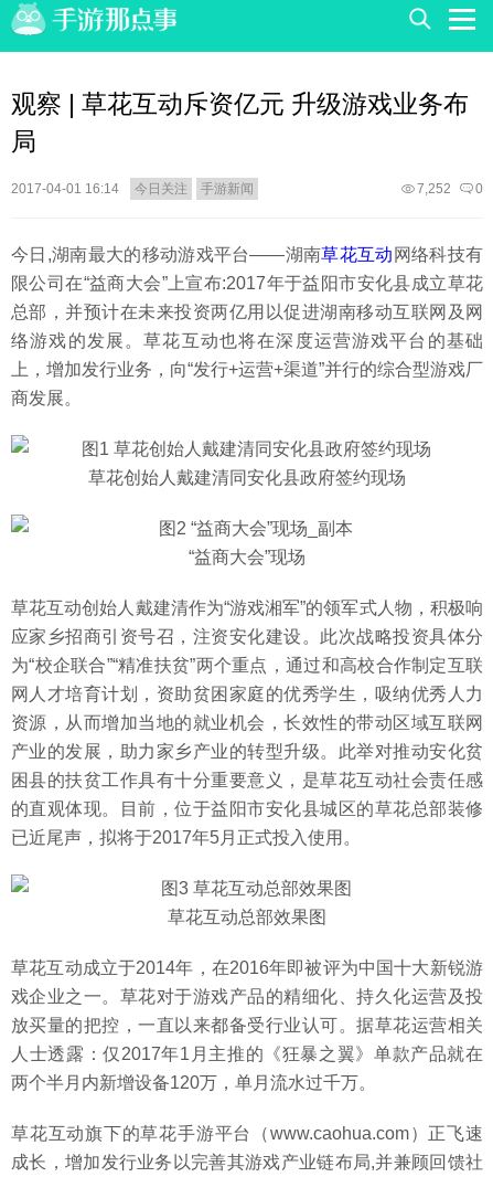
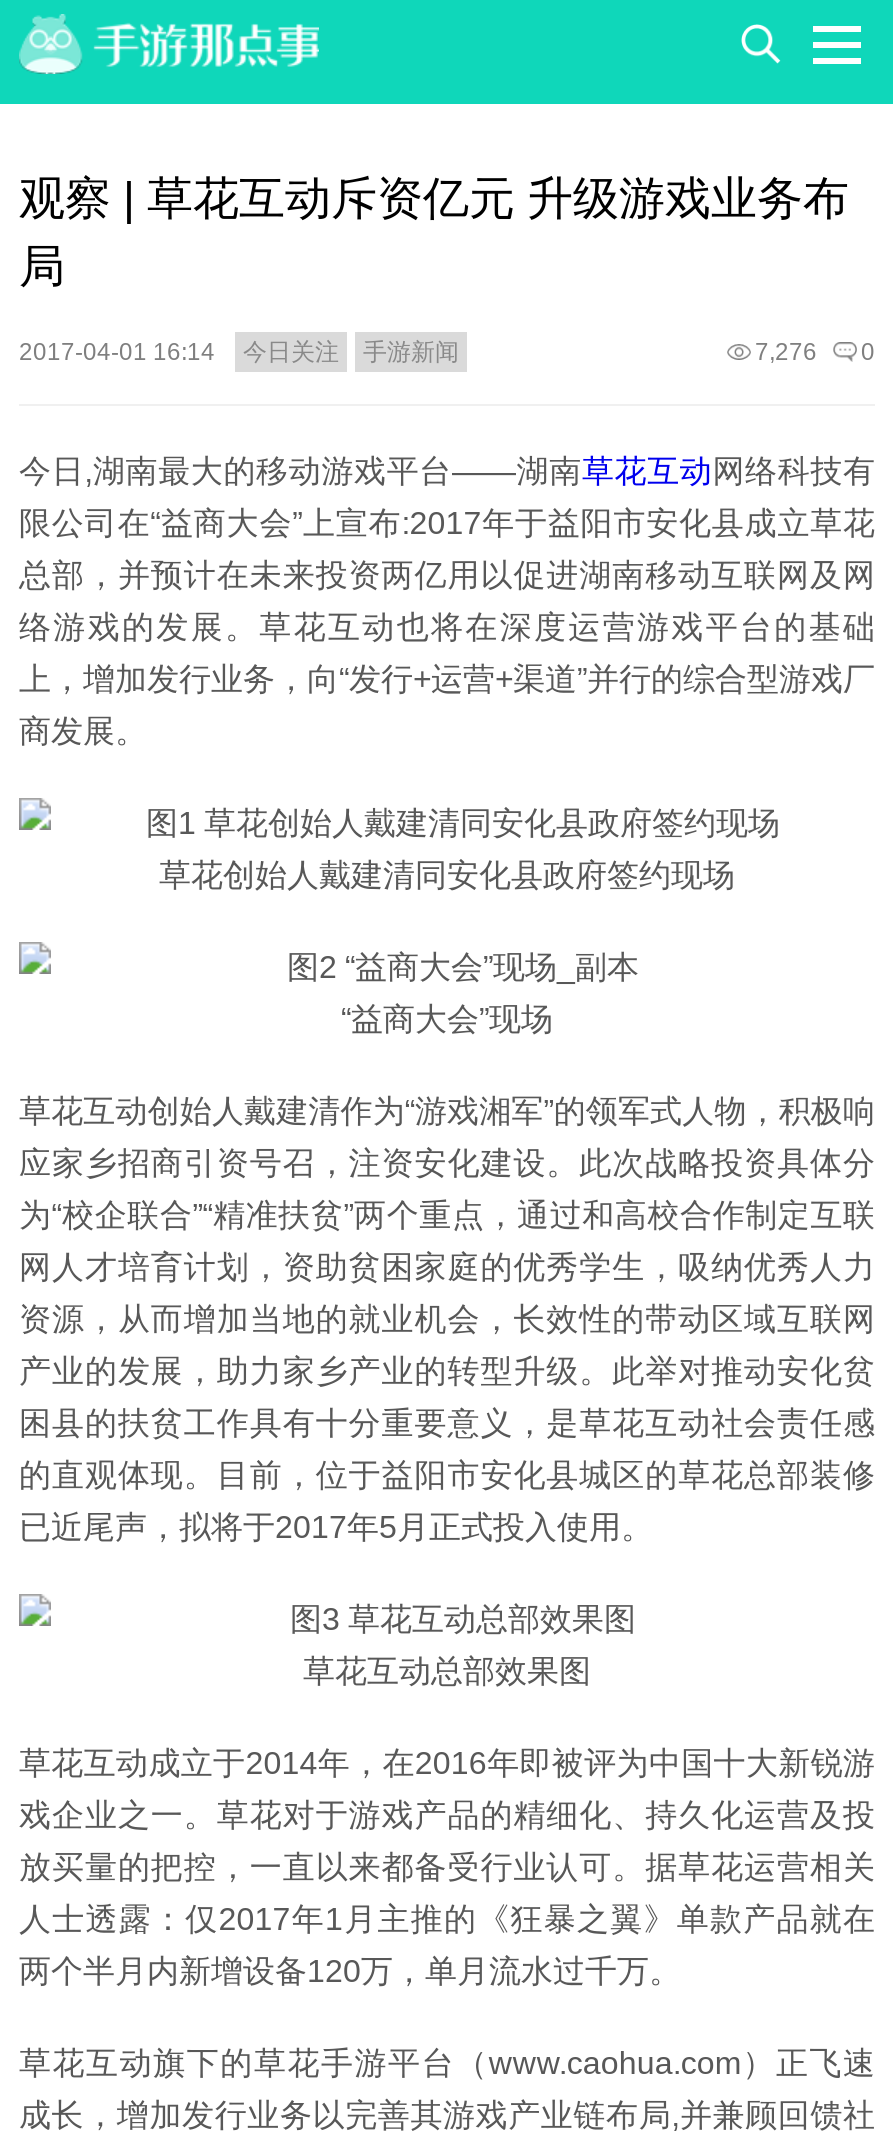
- 7,252 0
+ 7,276 0
